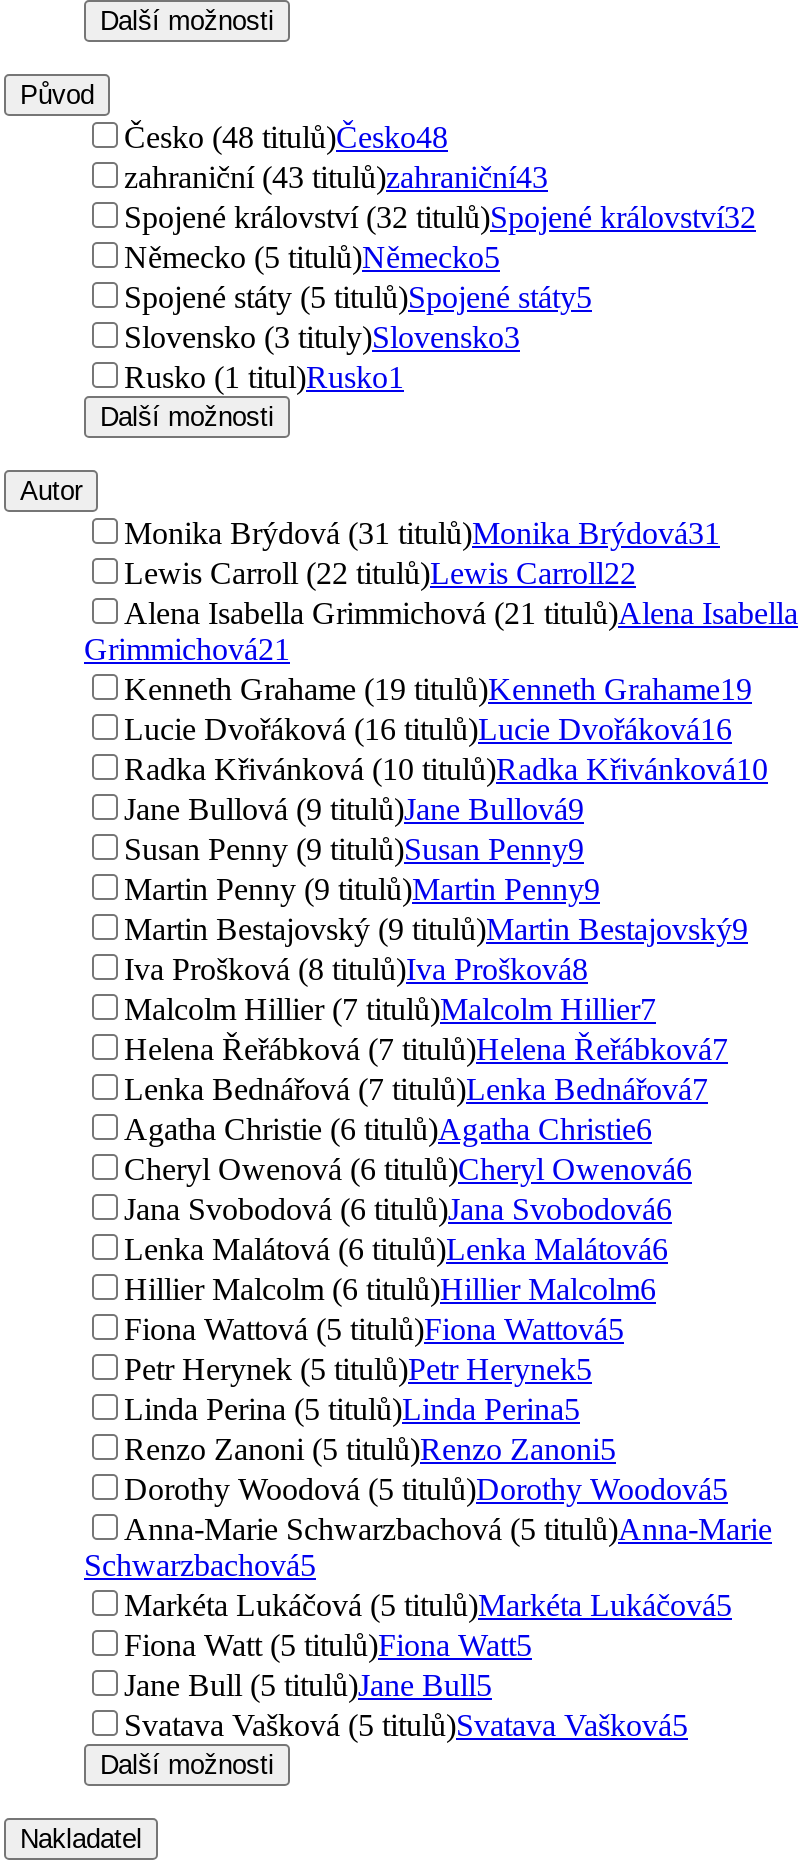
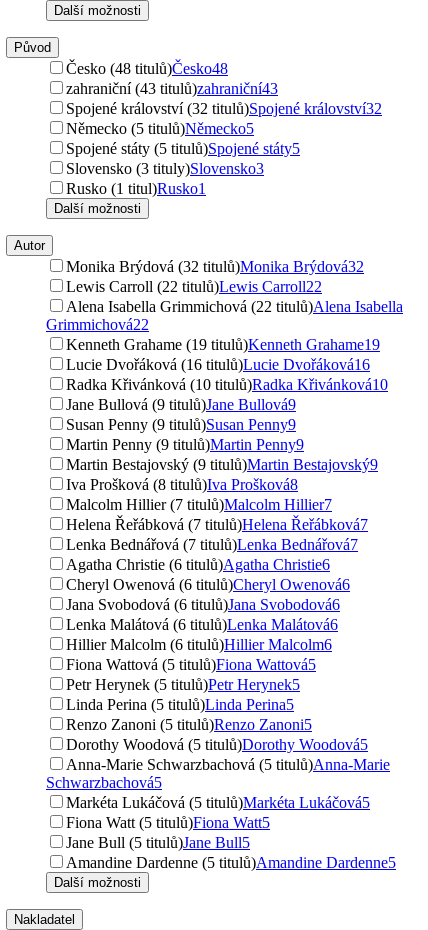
- Monika Brýdová (31 titulů)Monika Brýdová31
+ Monika Brýdová (32 titulů)Monika Brýdová32

- Alena Isabella Grimmichová (21 titulů)Alena Isabella
+ Alena Isabella Grimmichová (22 titulů)Alena Isabella

- Grimmichová21
+ Grimmichová22

- Svatava Vašková (5 titulů)Svatava Vašková5
+ Amandine Dardenne (5 titulů)Amandine Dardenne5
